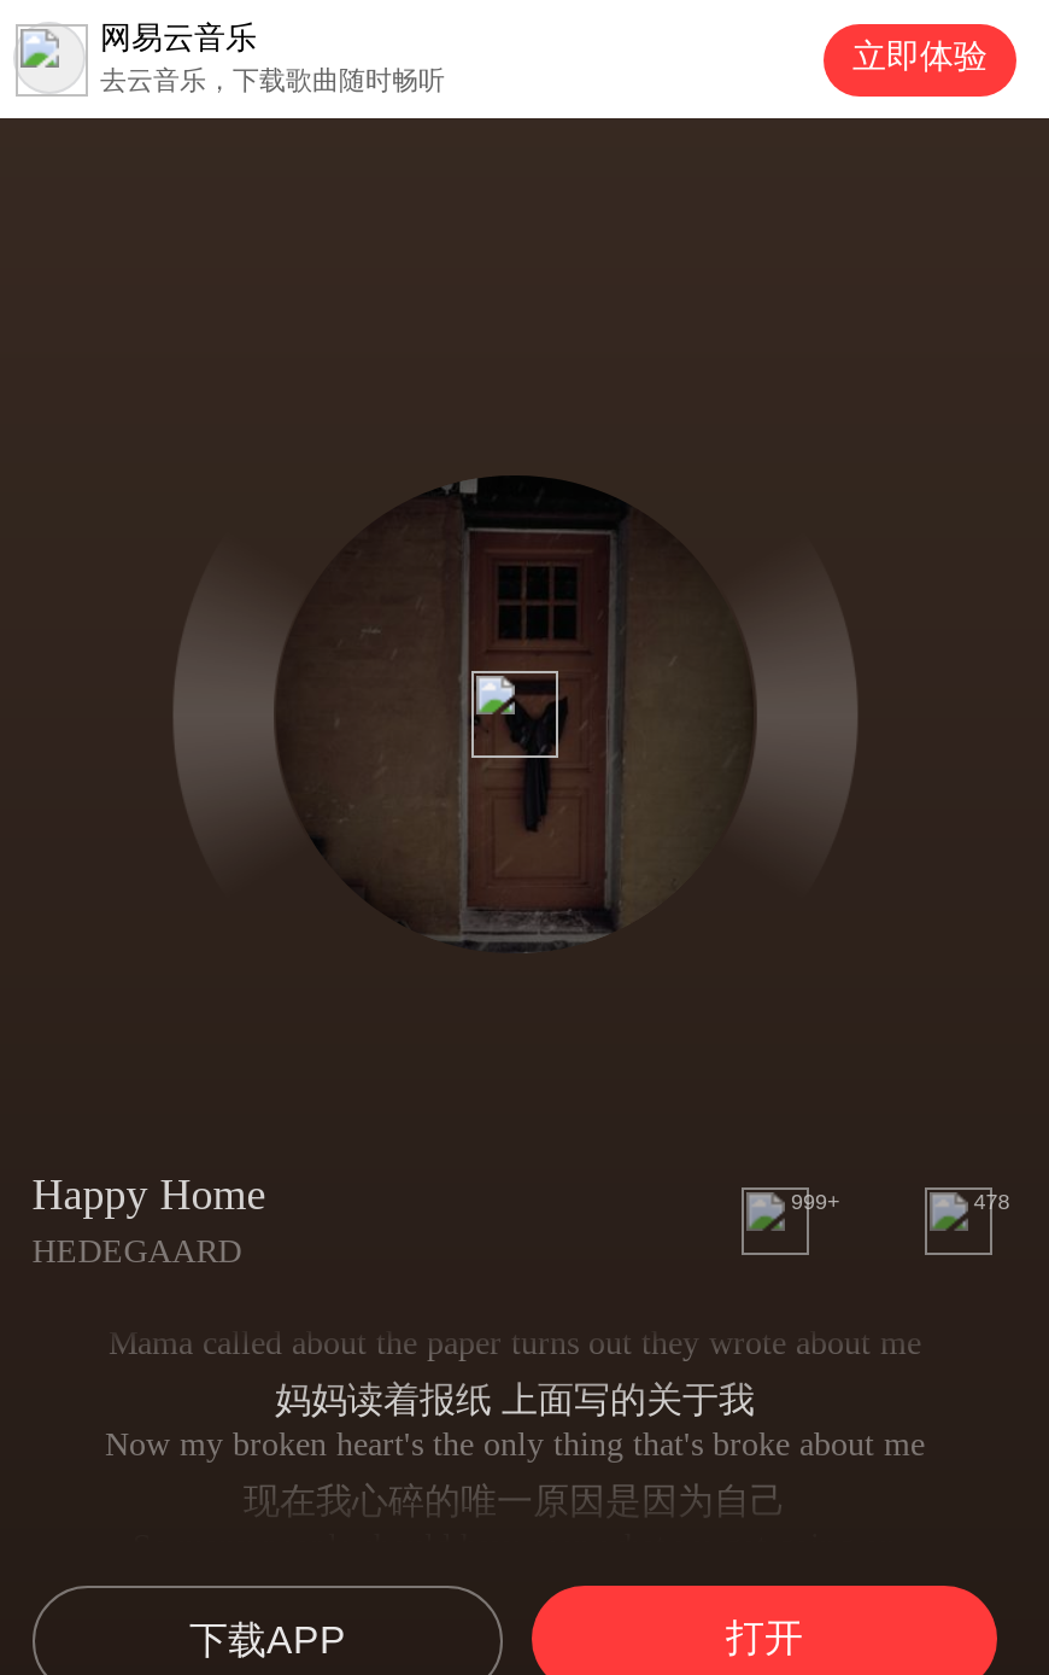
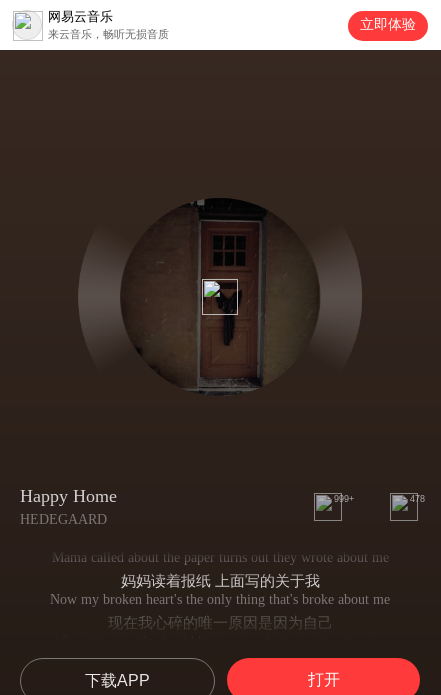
- 去云音乐，下载歌曲随时畅听
+ 来云音乐，畅听无损音质
